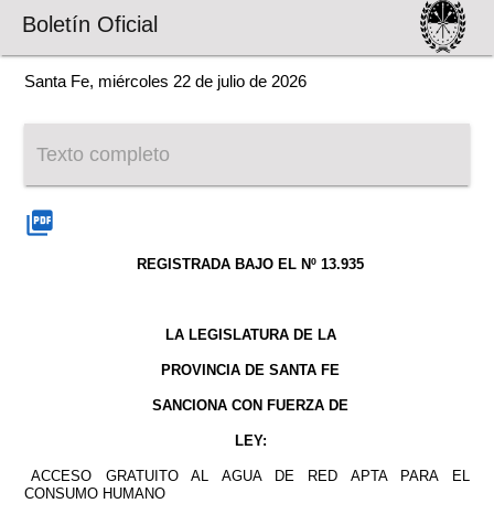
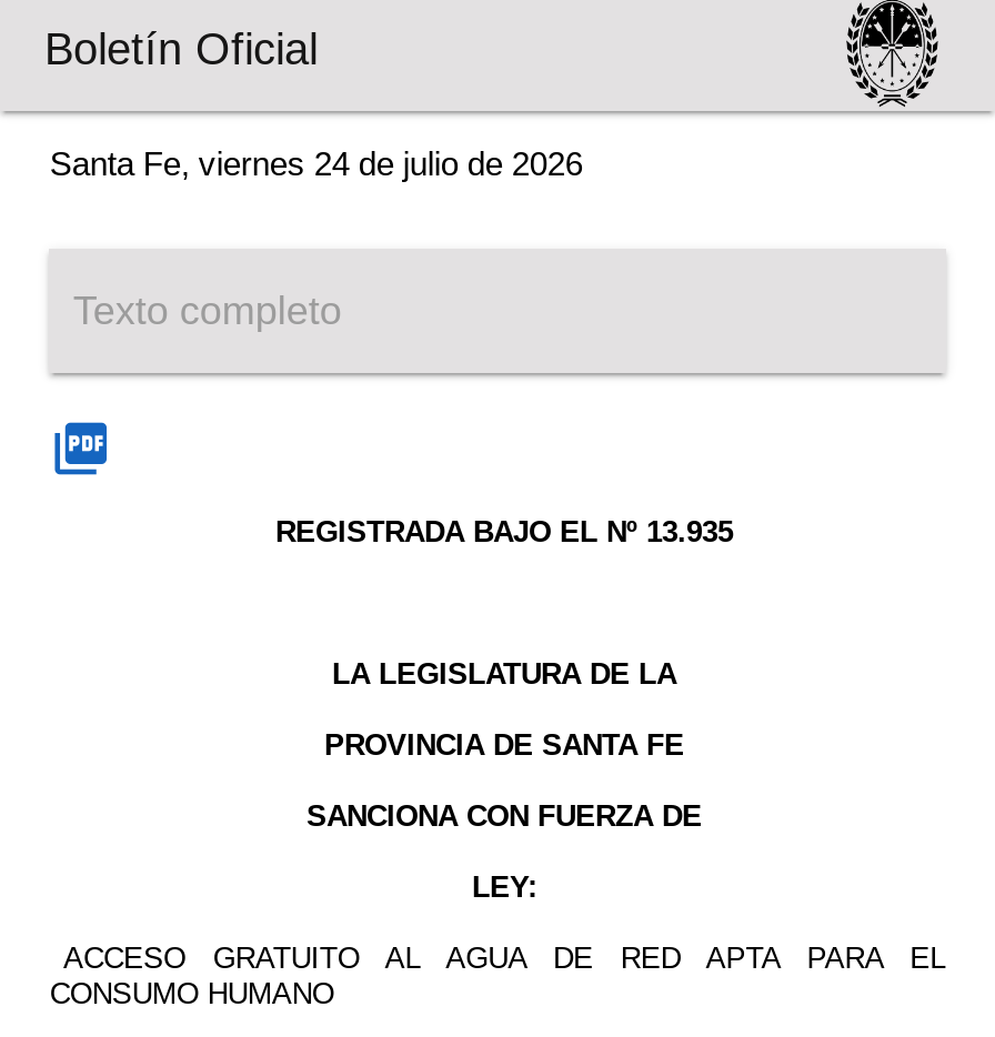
- Santa Fe, miércoles 22 de julio de 2026
+ Santa Fe, viernes 24 de julio de 2026
